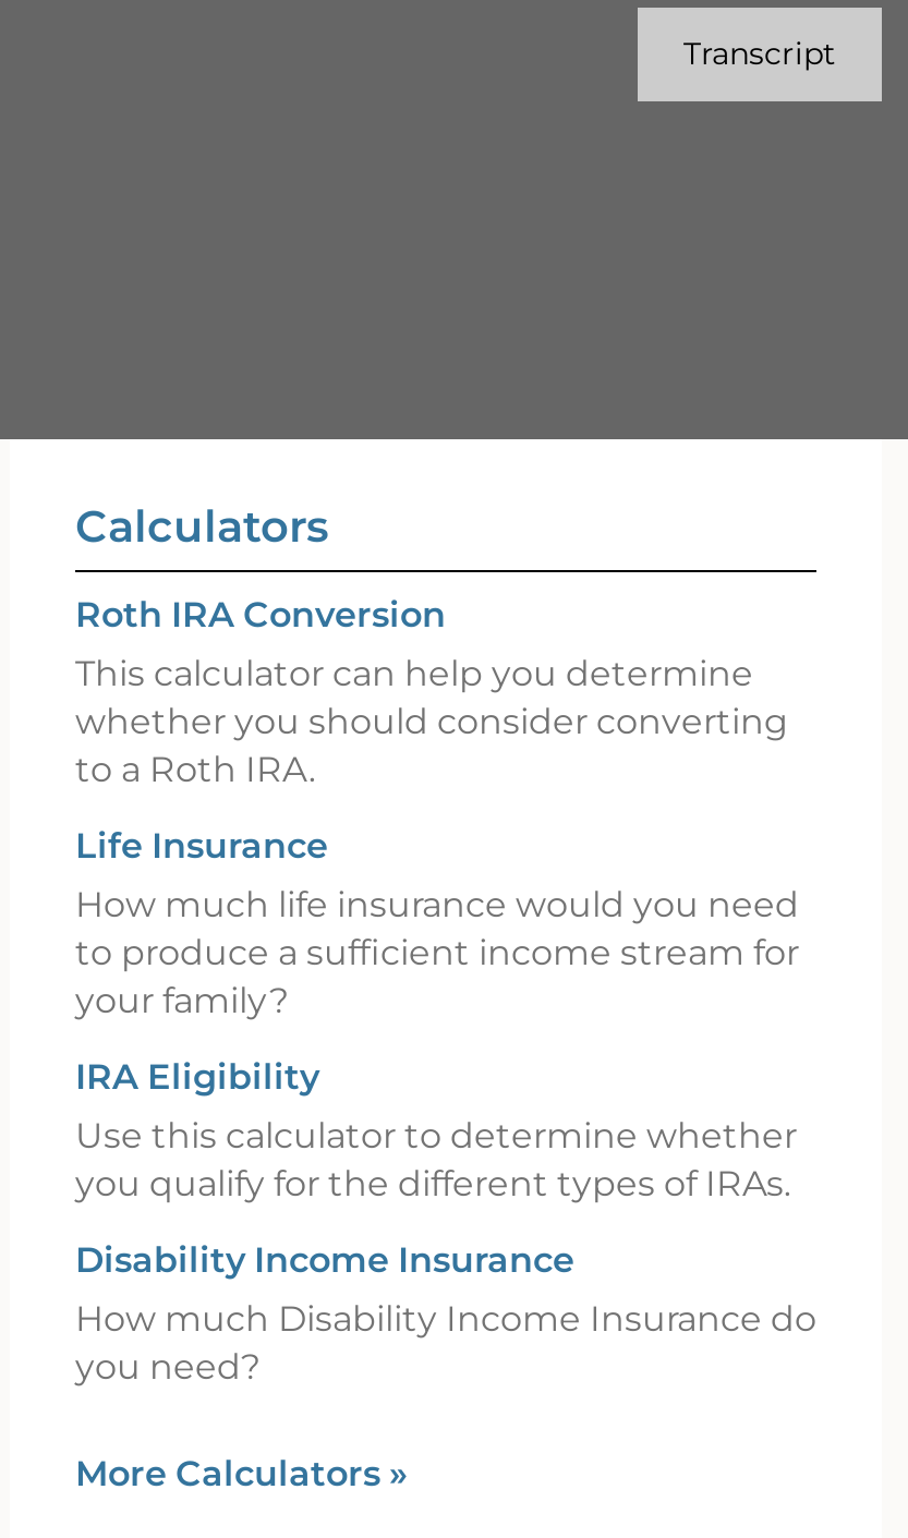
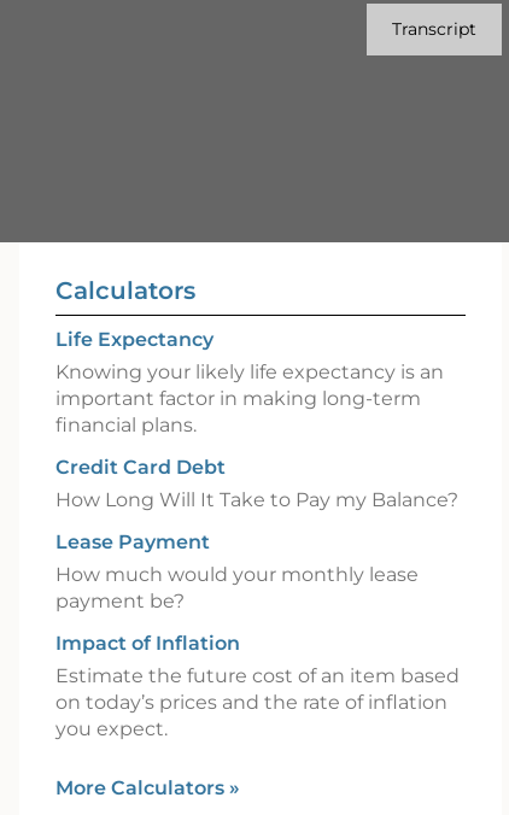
- Roth IRA Conversion
- This calculator can help you determine
- whether you should consider converting
- to a Roth IRA.
+ Life Expectancy
+ Knowing your likely life expectancy is an
+ important factor in making long-term
+ financial plans.

- Life Insurance
- How much life insurance would you need
- to produce a sufficient income stream for
- your family?
+ Credit Card Debt
+ How Long Will It Take to Pay my Balance?

- IRA Eligibility
- Use this calculator to determine whether
- you qualify for the different types of IRAs.
+ Lease Payment
+ How much would your monthly lease
+ payment be?

- Disability Income Insurance
- How much Disability Income Insurance do
- you need?
+ Impact of Inflation
+ Estimate the future cost of an item based
+ on today’s prices and the rate of inflation
+ you expect.
